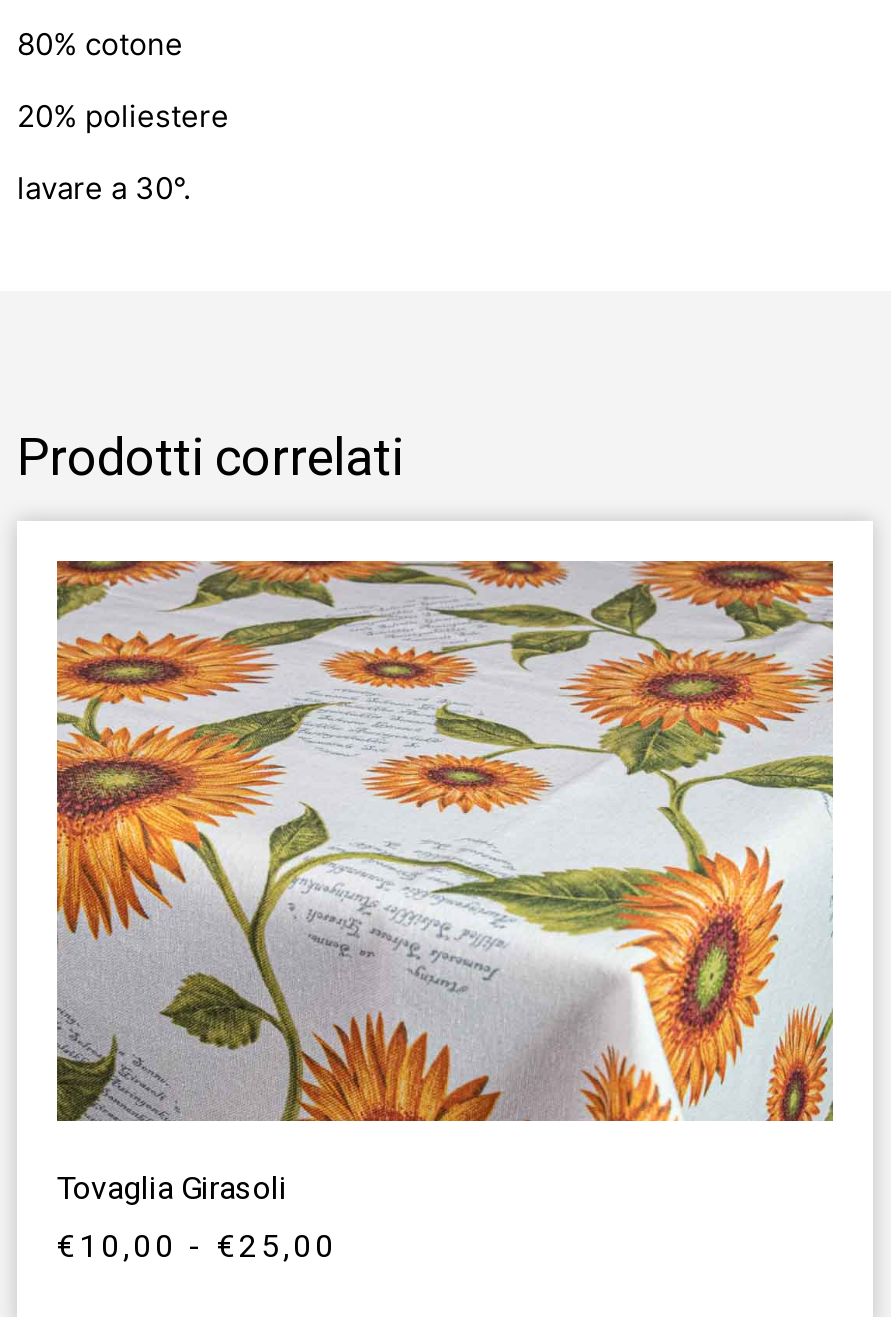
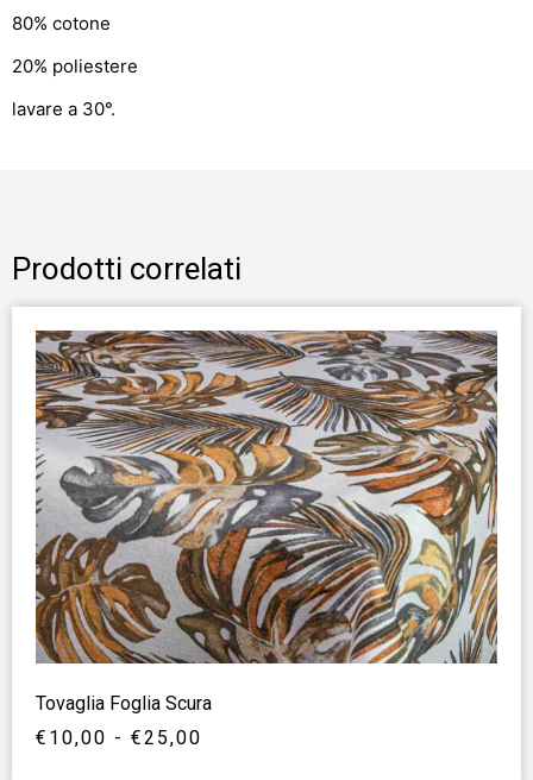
- [image]
- Tovaglia Girasoli
+ [image]
+ Tovaglia Foglia Scura
